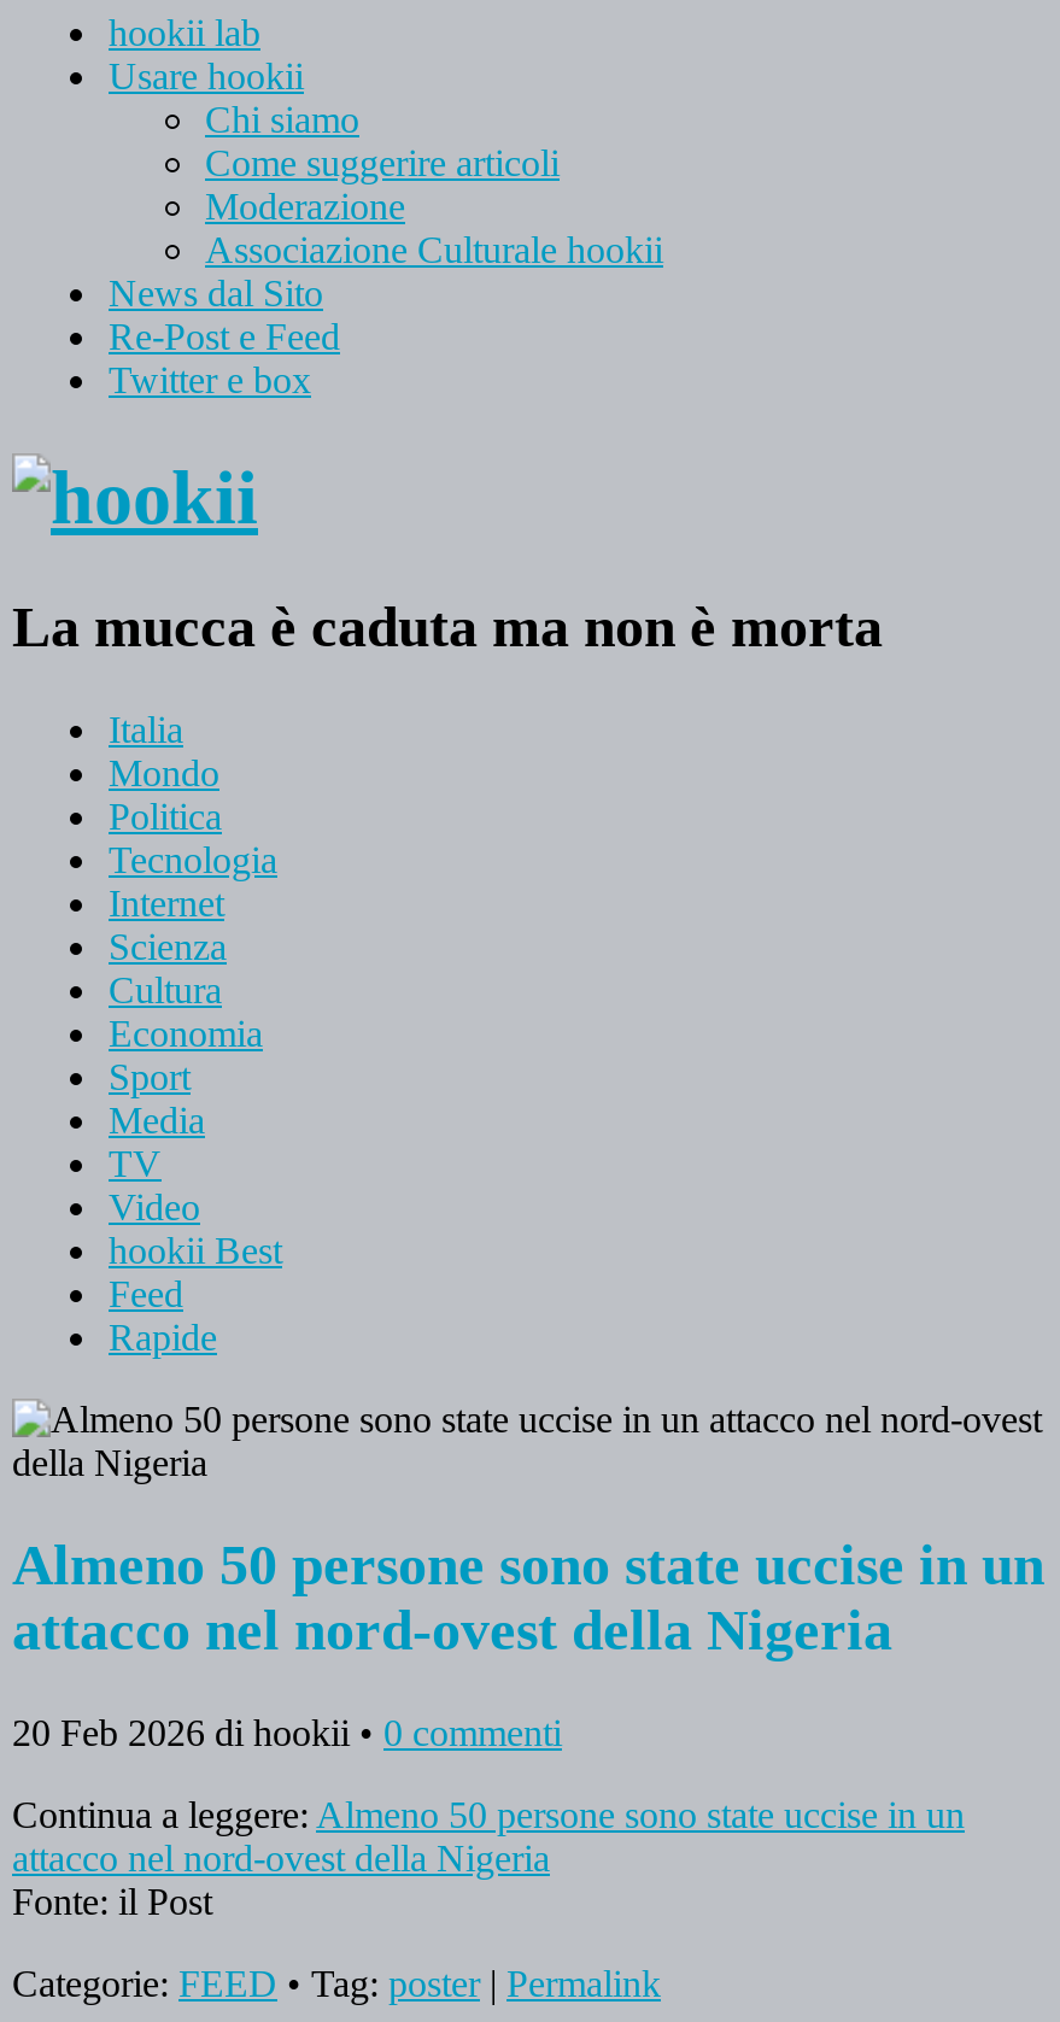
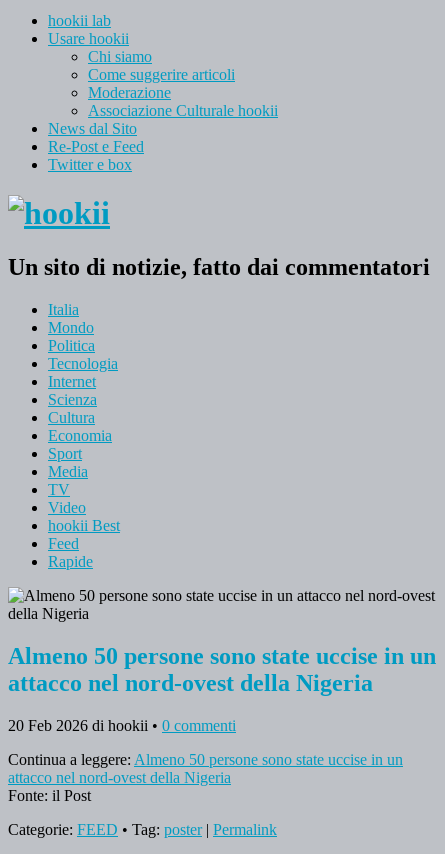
- La mucca è caduta ma non è morta
+ Un sito di notizie, fatto dai commentatori
